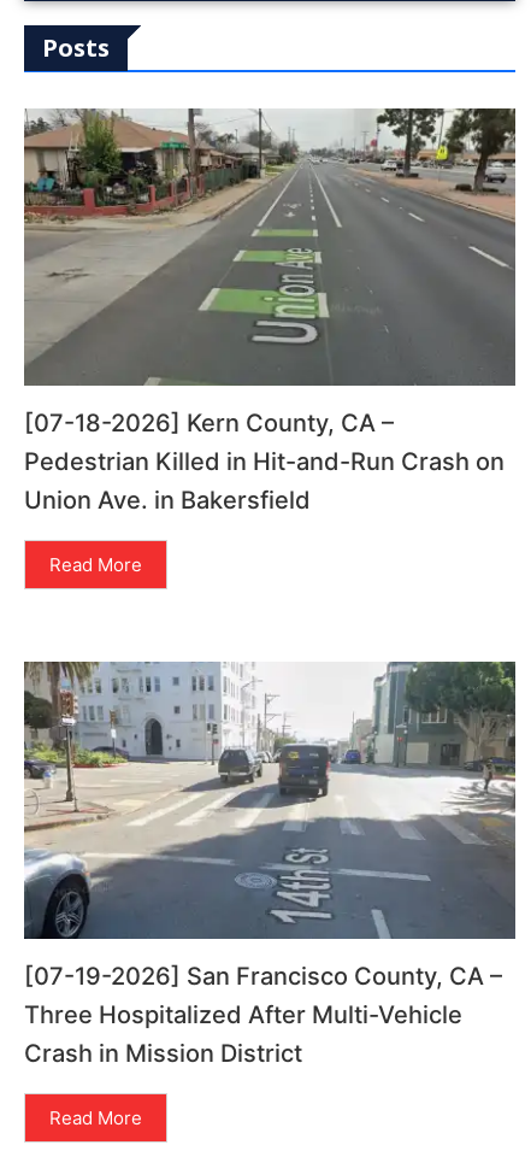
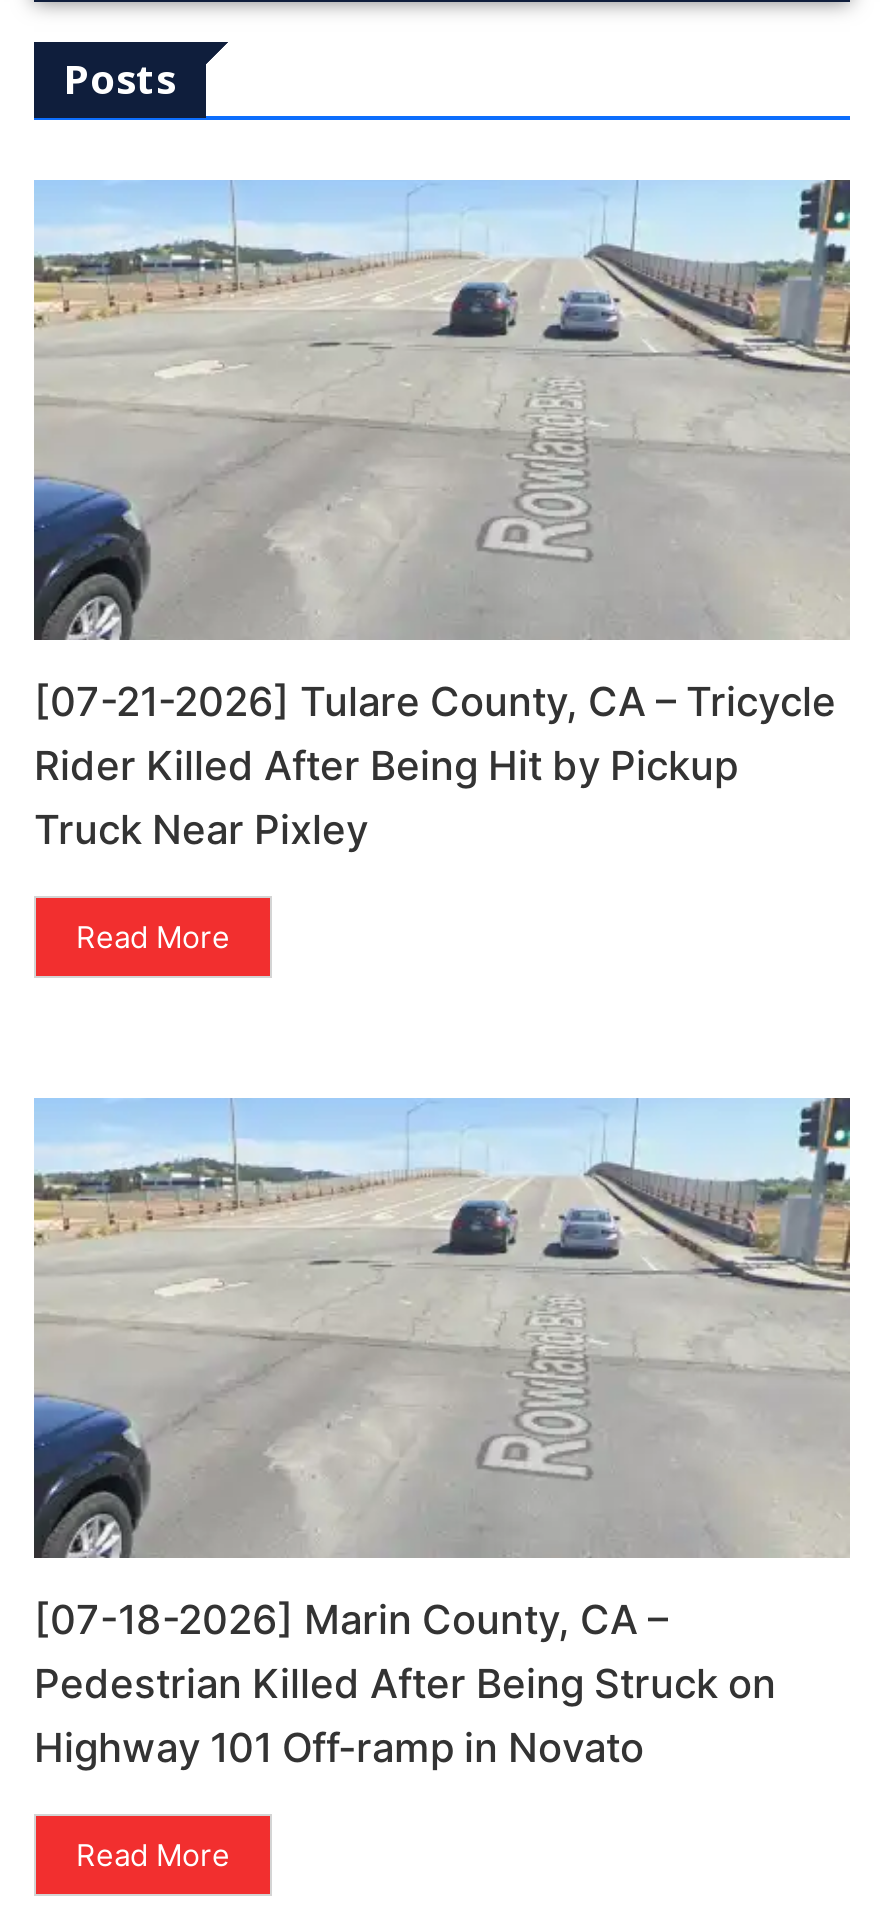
- [image]
- [07-18-2026] Kern County, CA –
- Pedestrian Killed in Hit-and-Run Crash on
- Union Ave. in Bakersfield
+ [image]
+ [07-21-2026] Tulare County, CA – Tricycle
+ Rider Killed After Being Hit by Pickup
+ Truck Near Pixley

- [image]
- [07-19-2026] San Francisco County, CA –
- Three Hospitalized After Multi-Vehicle
- Crash in Mission District
+ [image]
+ [07-18-2026] Marin County, CA –
+ Pedestrian Killed After Being Struck on
+ Highway 101 Off-ramp in Novato
